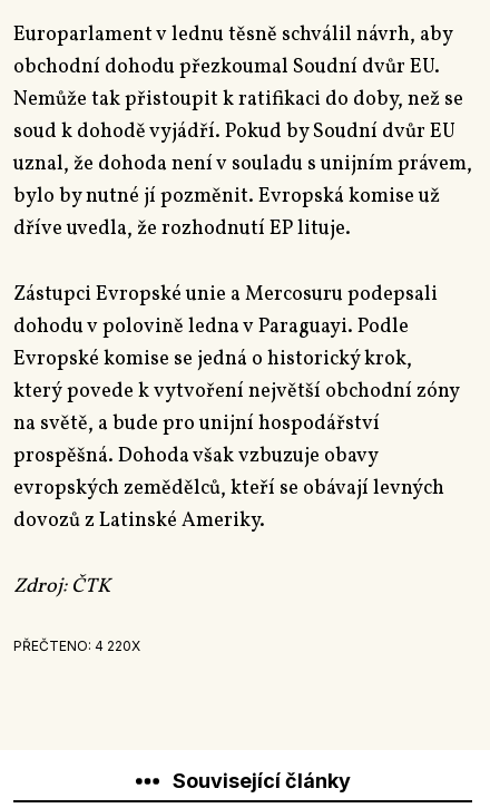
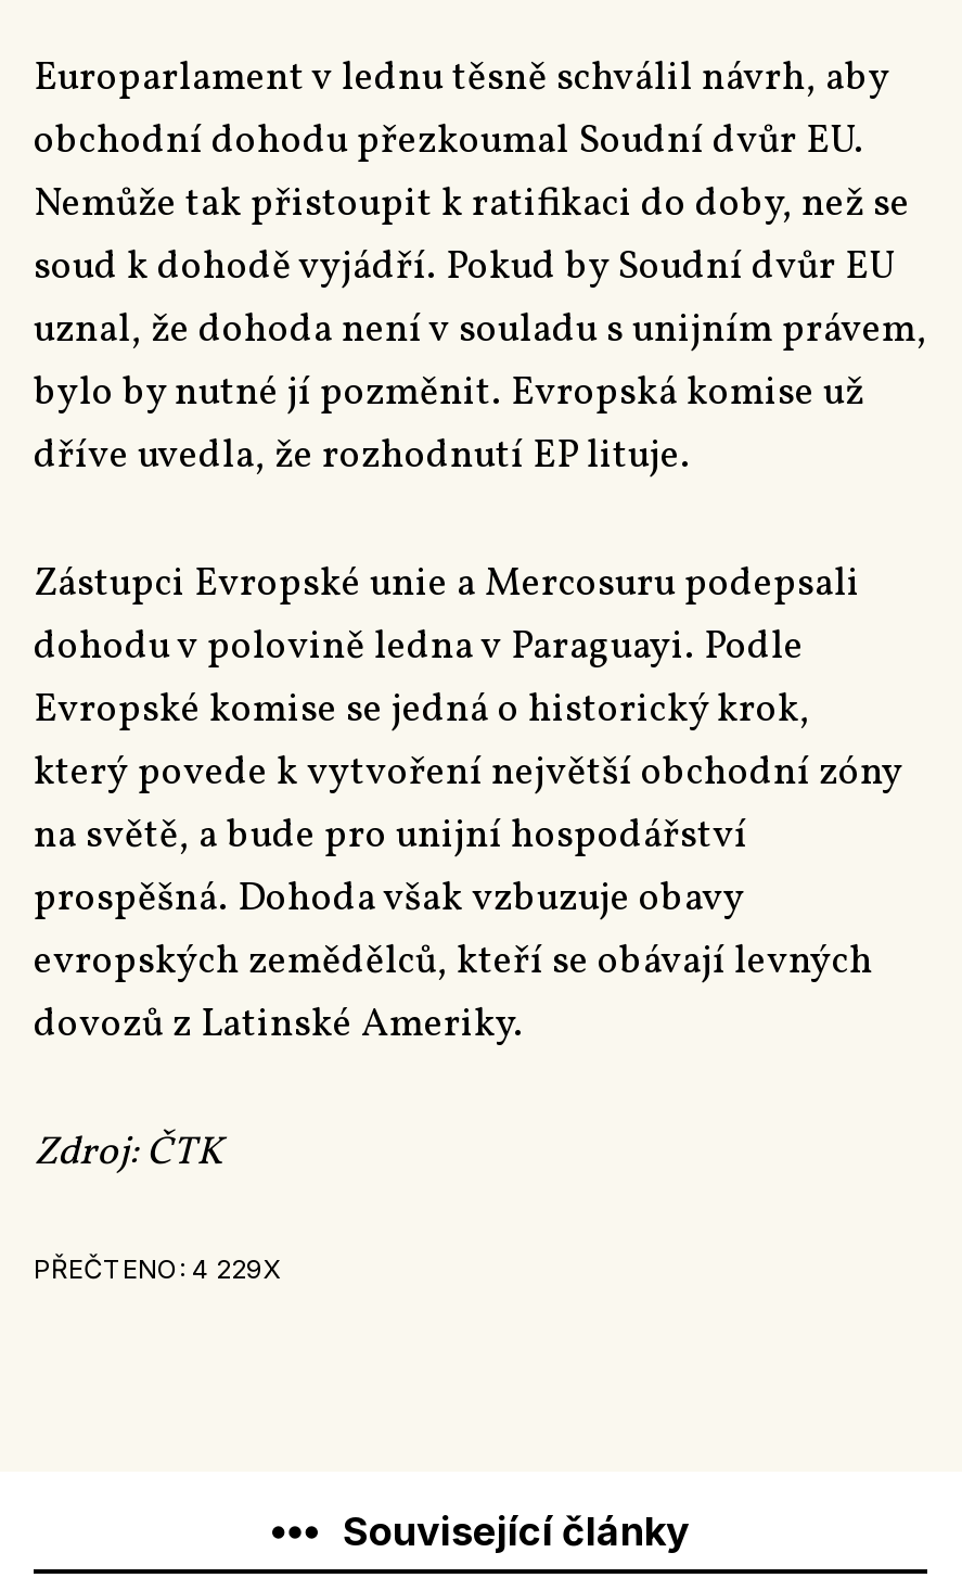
- PŘEČTENO: 4 220X
+ PŘEČTENO: 4 229X
